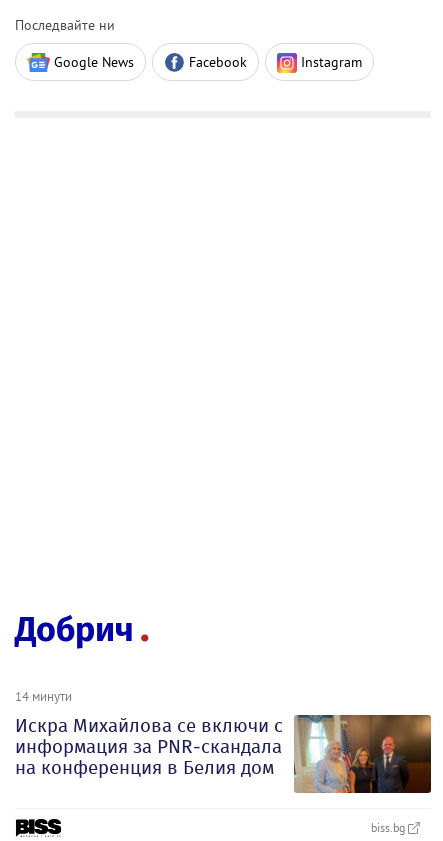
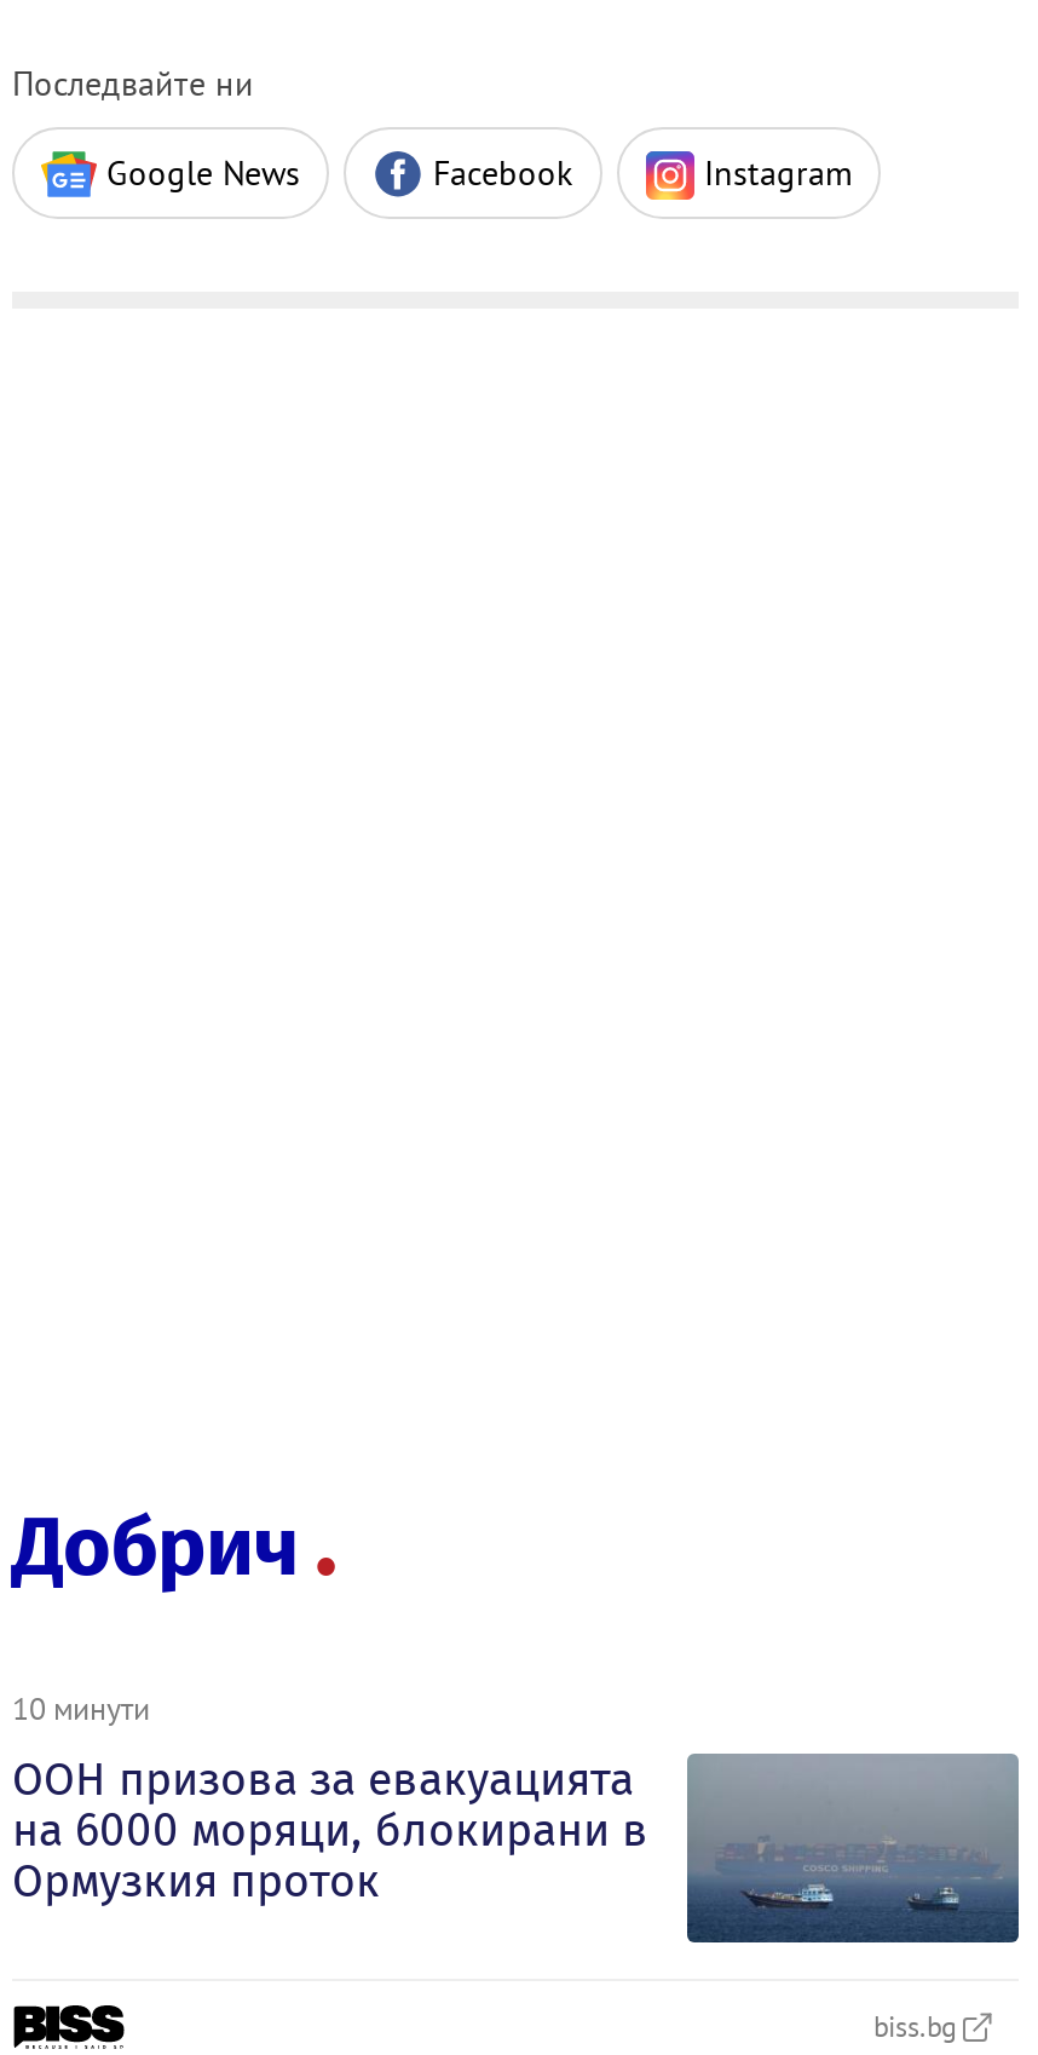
- [image]
- 14 минути
- Искра Михайлова се включи с
- информация за PNR-скандала
- на конференция в Белия дом
+ [image]
+ 10 минути
+ ООН призова за евакуацията
+ на 6000 моряци, блокирани в
+ Ормузкия проток
